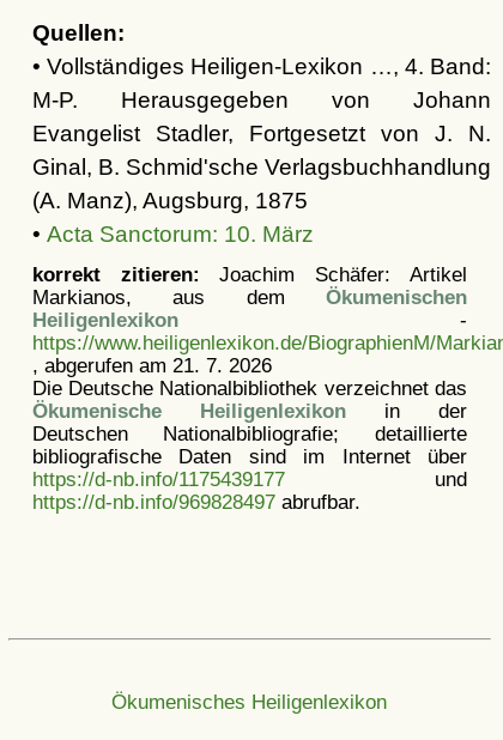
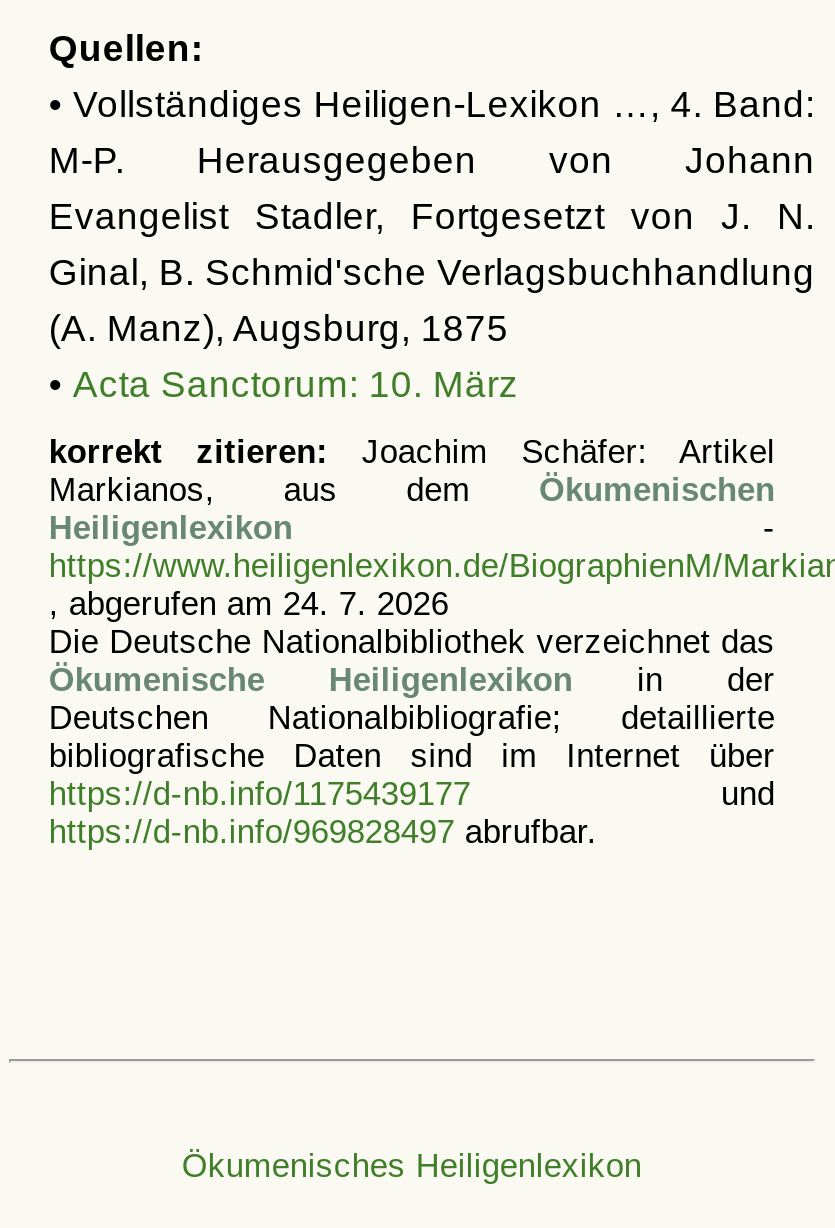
- , abgerufen am 21. 7. 2026
+ , abgerufen am 24. 7. 2026
